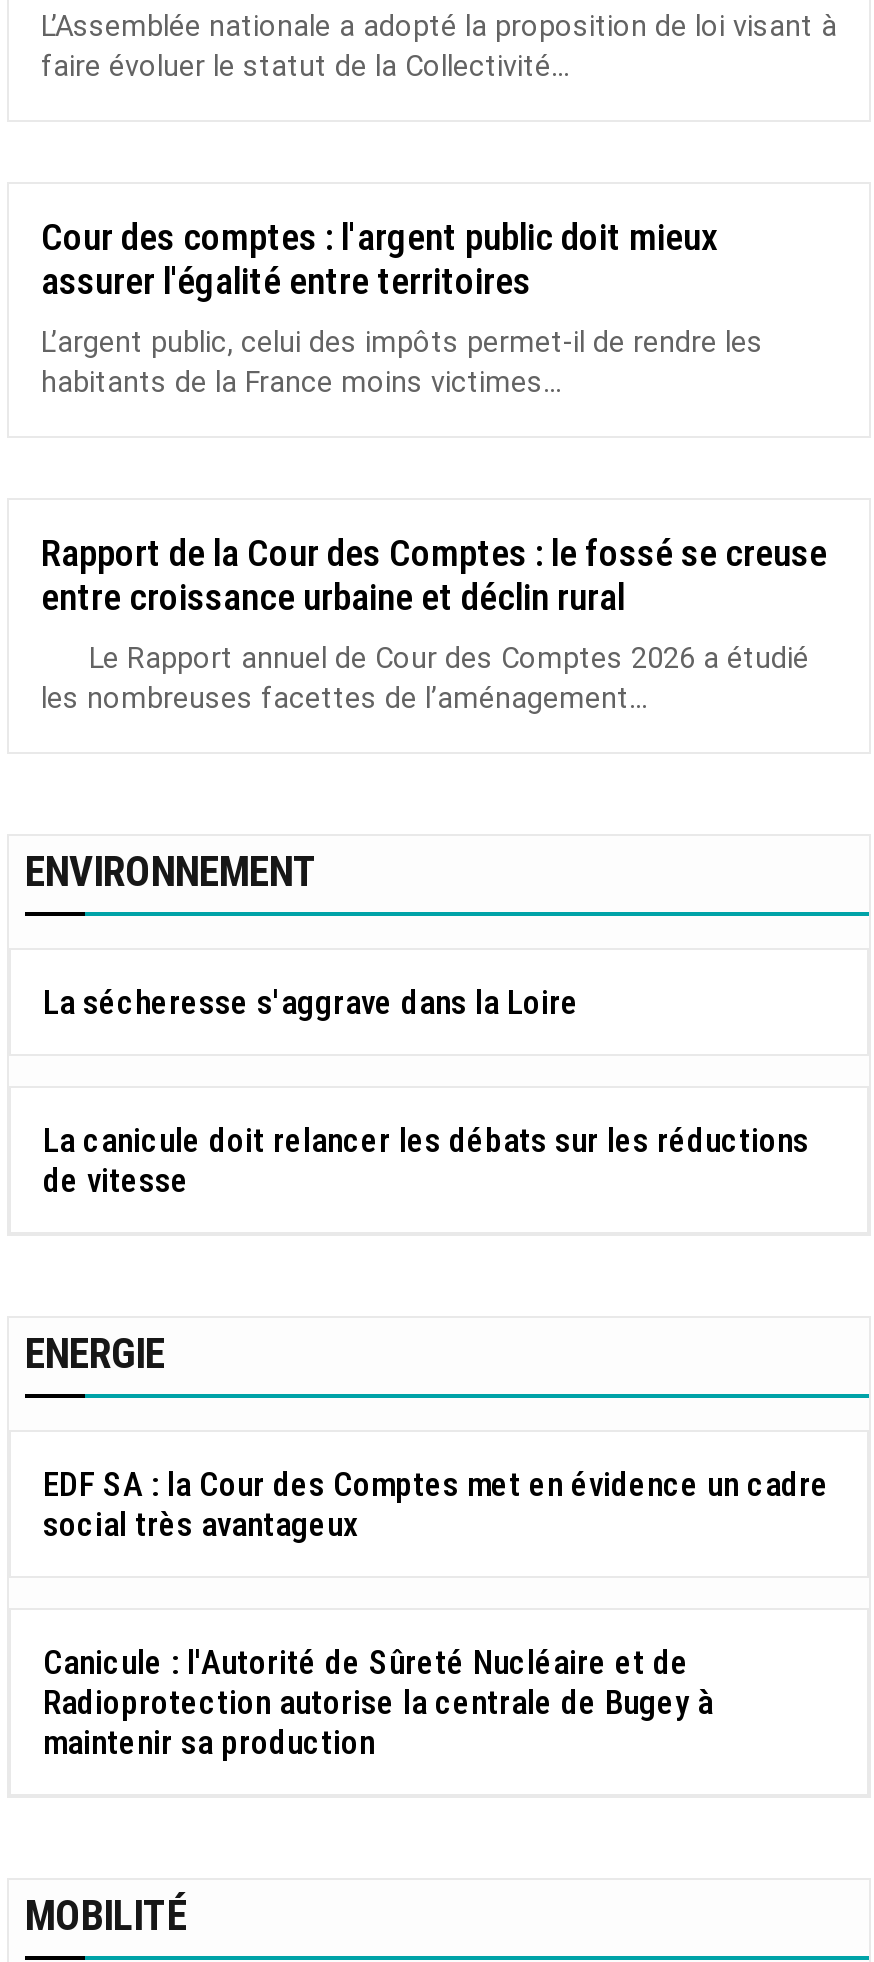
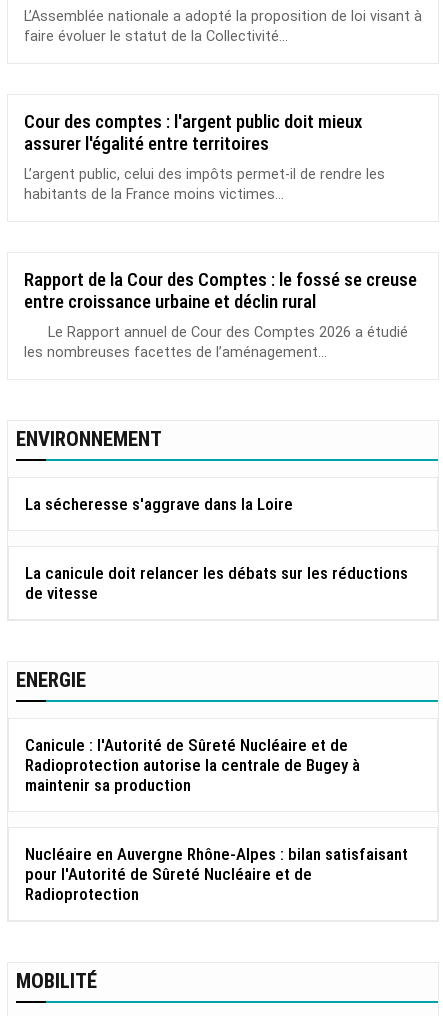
- EDF SA : la Cour des Comptes met en évidence un cadre
- social très avantageux

moved up: Canicule : l'Autorité de Sûreté Nucléaire et de | Radioprotection autorise la centrale de Bugey à | maintenir sa production

+ Nucléaire en Auvergne Rhône-Alpes : bilan satisfaisant
+ pour l'Autorité de Sûreté Nucléaire et de
+ Radioprotection
